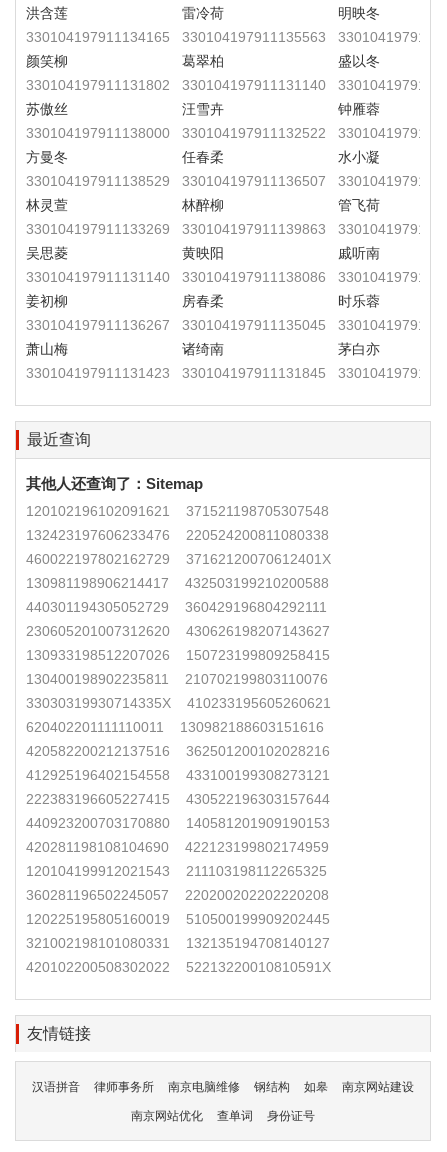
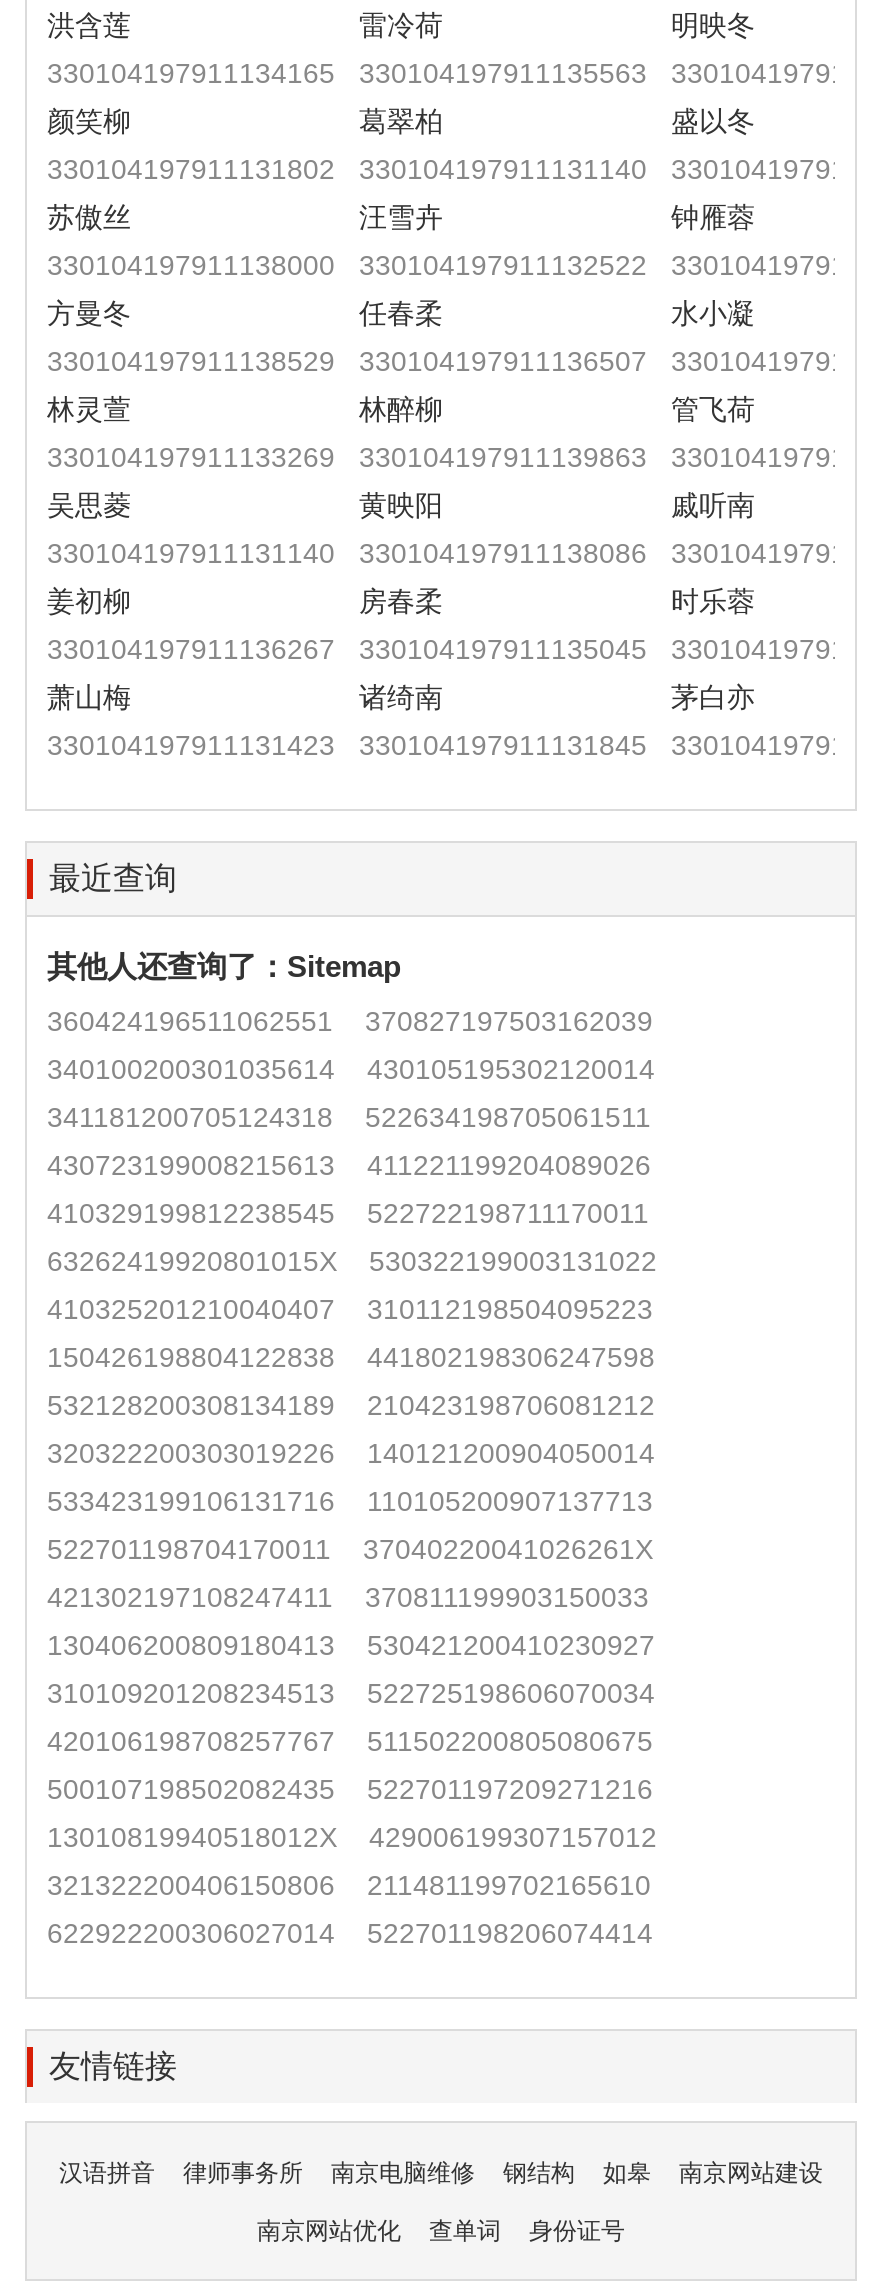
- 120102196102091621
- 371521198705307548
+ 360424196511062551
+ 370827197503162039

- 132423197606233476
- 220524200811080338
+ 340100200301035614
+ 430105195302120014

- 460022197802162729
- 37162120070612401X
+ 341181200705124318
+ 522634198705061511

- 130981198906214417
- 432503199210200588
+ 430723199008215613
+ 411221199204089026

- 440301194305052729
- 360429196804292111
+ 410329199812238545
+ 522722198711170011

- 230605201007312620
- 430626198207143627
+ 63262419920801015X
+ 530322199003131022

- 130933198512207026
- 150723199809258415
+ 410325201210040407
+ 310112198504095223

- 130400198902235811
- 210702199803110076
+ 150426198804122838
+ 441802198306247598

- 33030319930714335X
- 410233195605260621
+ 532128200308134189
+ 210423198706081212

- 620402201111110011
- 130982188603151616
+ 320322200303019226
+ 140121200904050014

- 420582200212137516
- 362501200102028216
+ 533423199106131716
+ 110105200907137713

- 412925196402154558
- 433100199308273121
+ 522701198704170011
+ 37040220041026261X

- 222383196605227415
- 430522196303157644
+ 421302197108247411
+ 370811199903150033

- 440923200703170880
- 140581201909190153
+ 130406200809180413
+ 530421200410230927

- 420281198108104690
- 422123199802174959
+ 310109201208234513
+ 522725198606070034

- 120104199912021543
- 211103198112265325
+ 420106198708257767
+ 511502200805080675

- 360281196502245057
- 220200202202220208
+ 500107198502082435
+ 522701197209271216

- 120225195805160019
- 510500199909202445
+ 13010819940518012X
+ 429006199307157012

- 321002198101080331
- 132135194708140127
+ 321322200406150806
+ 211481199702165610

- 420102200508302022
- 52213220010810591X
+ 622922200306027014
+ 522701198206074414
